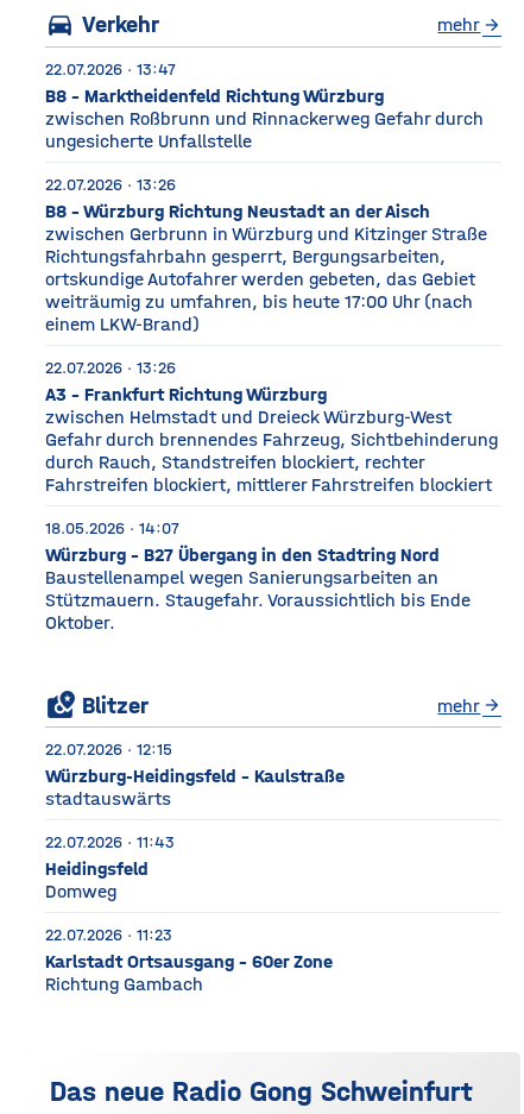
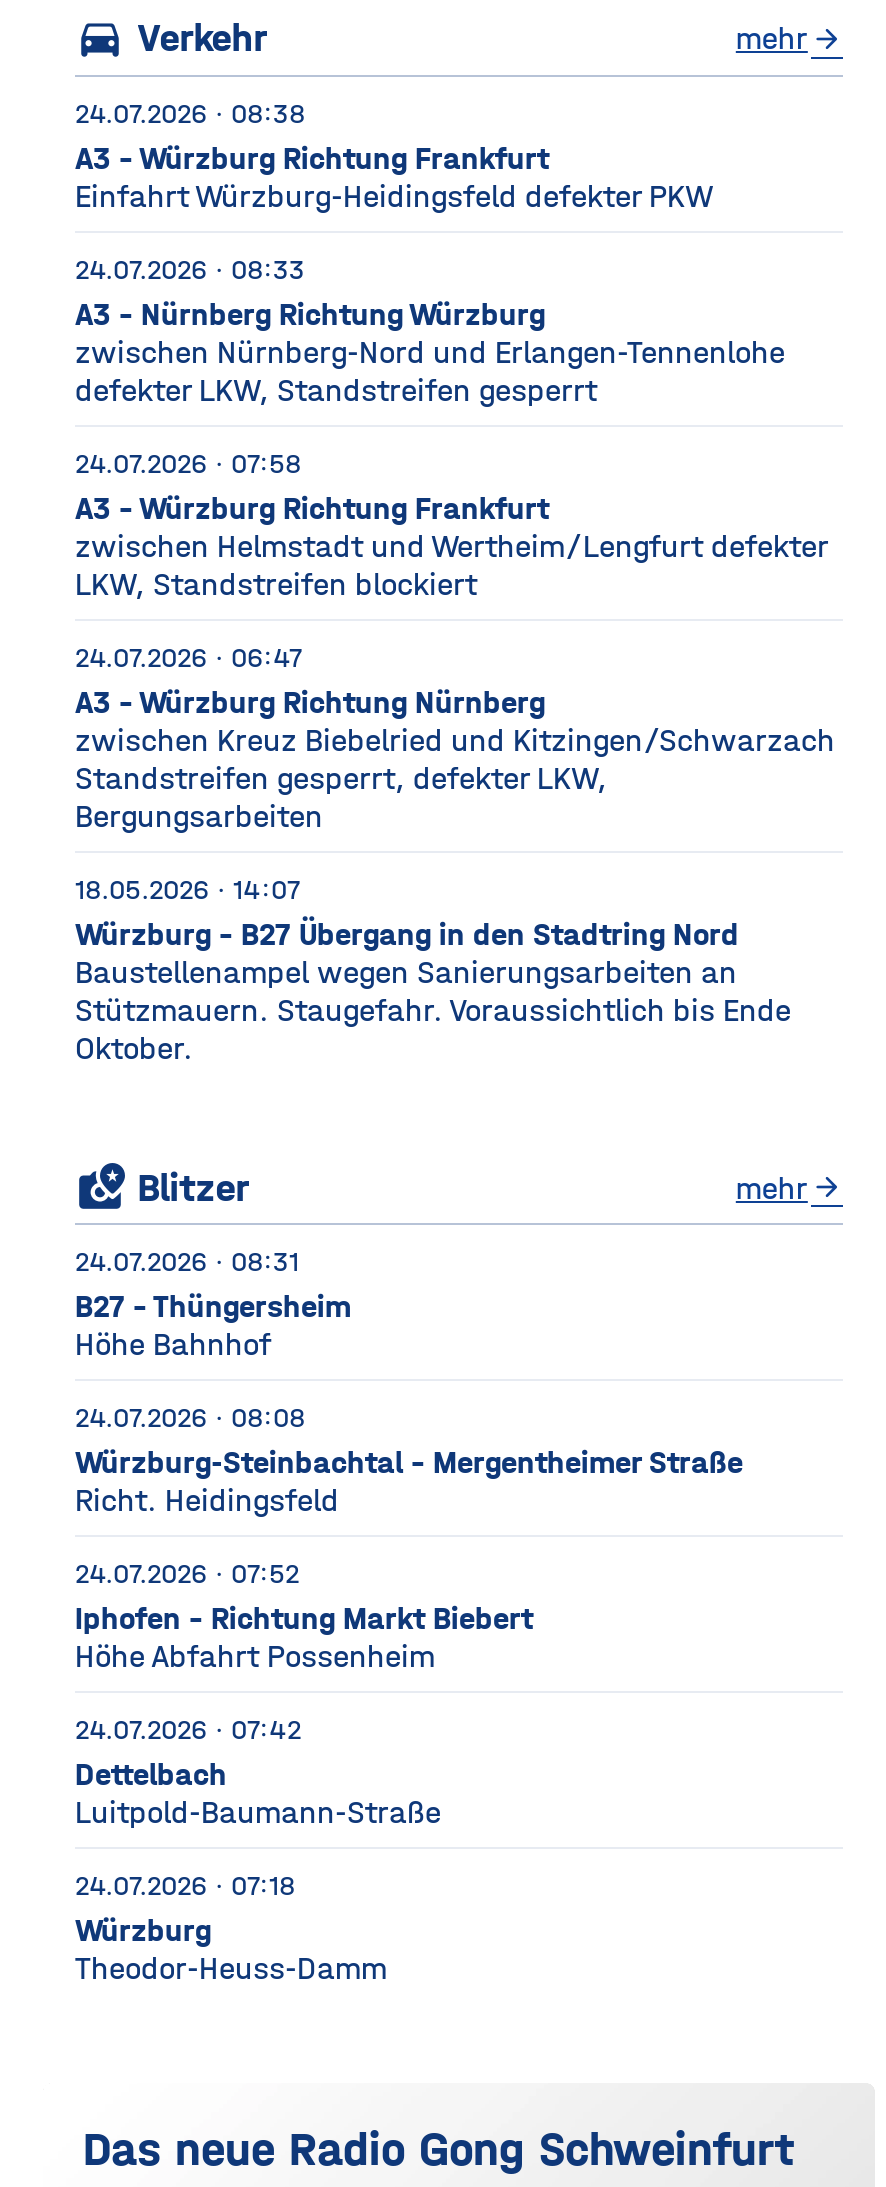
- 22.07.2026 · 13:47
- B8 - Marktheidenfeld Richtung Würzburg
- zwischen Roßbrunn und Rinnackerweg Gefahr durch
- ungesicherte Unfallstelle
- 22.07.2026 · 13:26
- B8 - Würzburg Richtung Neustadt an der Aisch
- zwischen Gerbrunn in Würzburg und Kitzinger Straße
- Richtungsfahrbahn gesperrt, Bergungsarbeiten,
- ortskundige Autofahrer werden gebeten, das Gebiet
- weiträumig zu umfahren, bis heute 17:00 Uhr (nach
- einem LKW-Brand)
- 22.07.2026 · 13:26
- A3 - Frankfurt Richtung Würzburg
- zwischen Helmstadt und Dreieck Würzburg-West
- Gefahr durch brennendes Fahrzeug, Sichtbehinderung
- durch Rauch, Standstreifen blockiert, rechter
- Fahrstreifen blockiert, mittlerer Fahrstreifen blockiert
+ 24.07.2026 · 08:38
+ A3 - Würzburg Richtung Frankfurt
+ Einfahrt Würzburg-Heidingsfeld defekter PKW
+ 24.07.2026 · 08:33
+ A3 - Nürnberg Richtung Würzburg
+ zwischen Nürnberg-Nord und Erlangen-Tennenlohe
+ defekter LKW, Standstreifen gesperrt
+ 24.07.2026 · 07:58
+ A3 - Würzburg Richtung Frankfurt
+ zwischen Helmstadt und Wertheim/Lengfurt defekter
+ LKW, Standstreifen blockiert
+ 24.07.2026 · 06:47
+ A3 - Würzburg Richtung Nürnberg
+ zwischen Kreuz Biebelried und Kitzingen/Schwarzach
+ Standstreifen gesperrt, defekter LKW,
+ Bergungsarbeiten

- 22.07.2026 · 12:15
- Würzburg-Heidingsfeld - Kaulstraße
- stadtauswärts
- 22.07.2026 · 11:43
- Heidingsfeld
- Domweg
- 22.07.2026 · 11:23
- Karlstadt Ortsausgang - 60er Zone
- Richtung Gambach
+ 24.07.2026 · 08:31
+ B27 - Thüngersheim
+ Höhe Bahnhof
+ 24.07.2026 · 08:08
+ Würzburg-Steinbachtal - Mergentheimer Straße
+ Richt. Heidingsfeld
+ 24.07.2026 · 07:52
+ Iphofen - Richtung Markt Biebert
+ Höhe Abfahrt Possenheim
+ 24.07.2026 · 07:42
+ Dettelbach
+ Luitpold-Baumann-Straße
+ 24.07.2026 · 07:18
+ Würzburg
+ Theodor-Heuss-Damm
